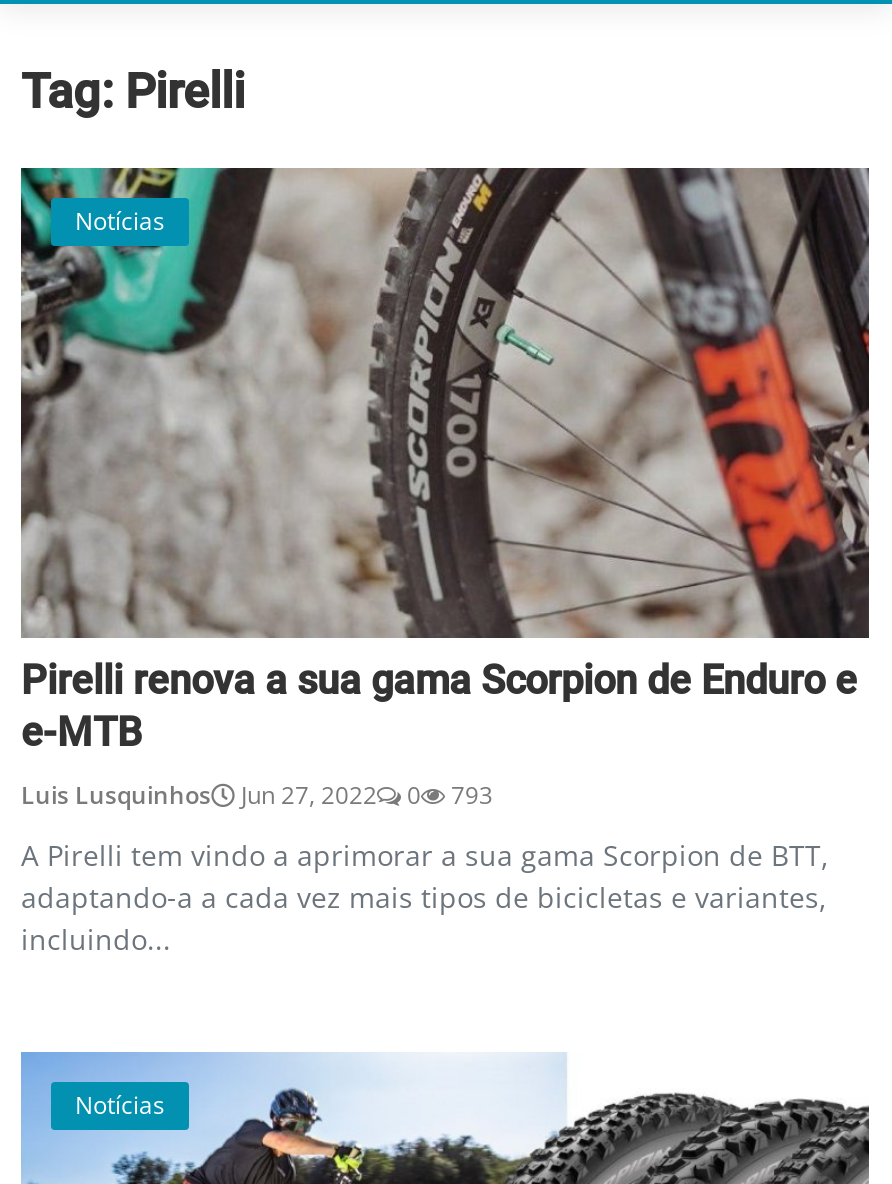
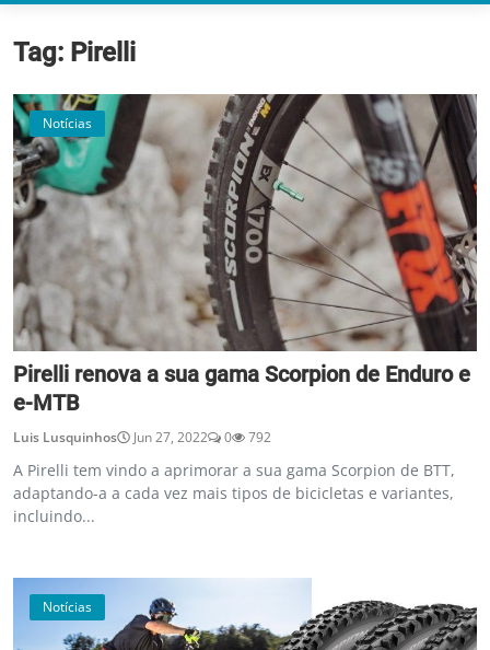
- Luis Lusquinhos Jun 27, 2022 0 793
+ Luis Lusquinhos Jun 27, 2022 0 792
